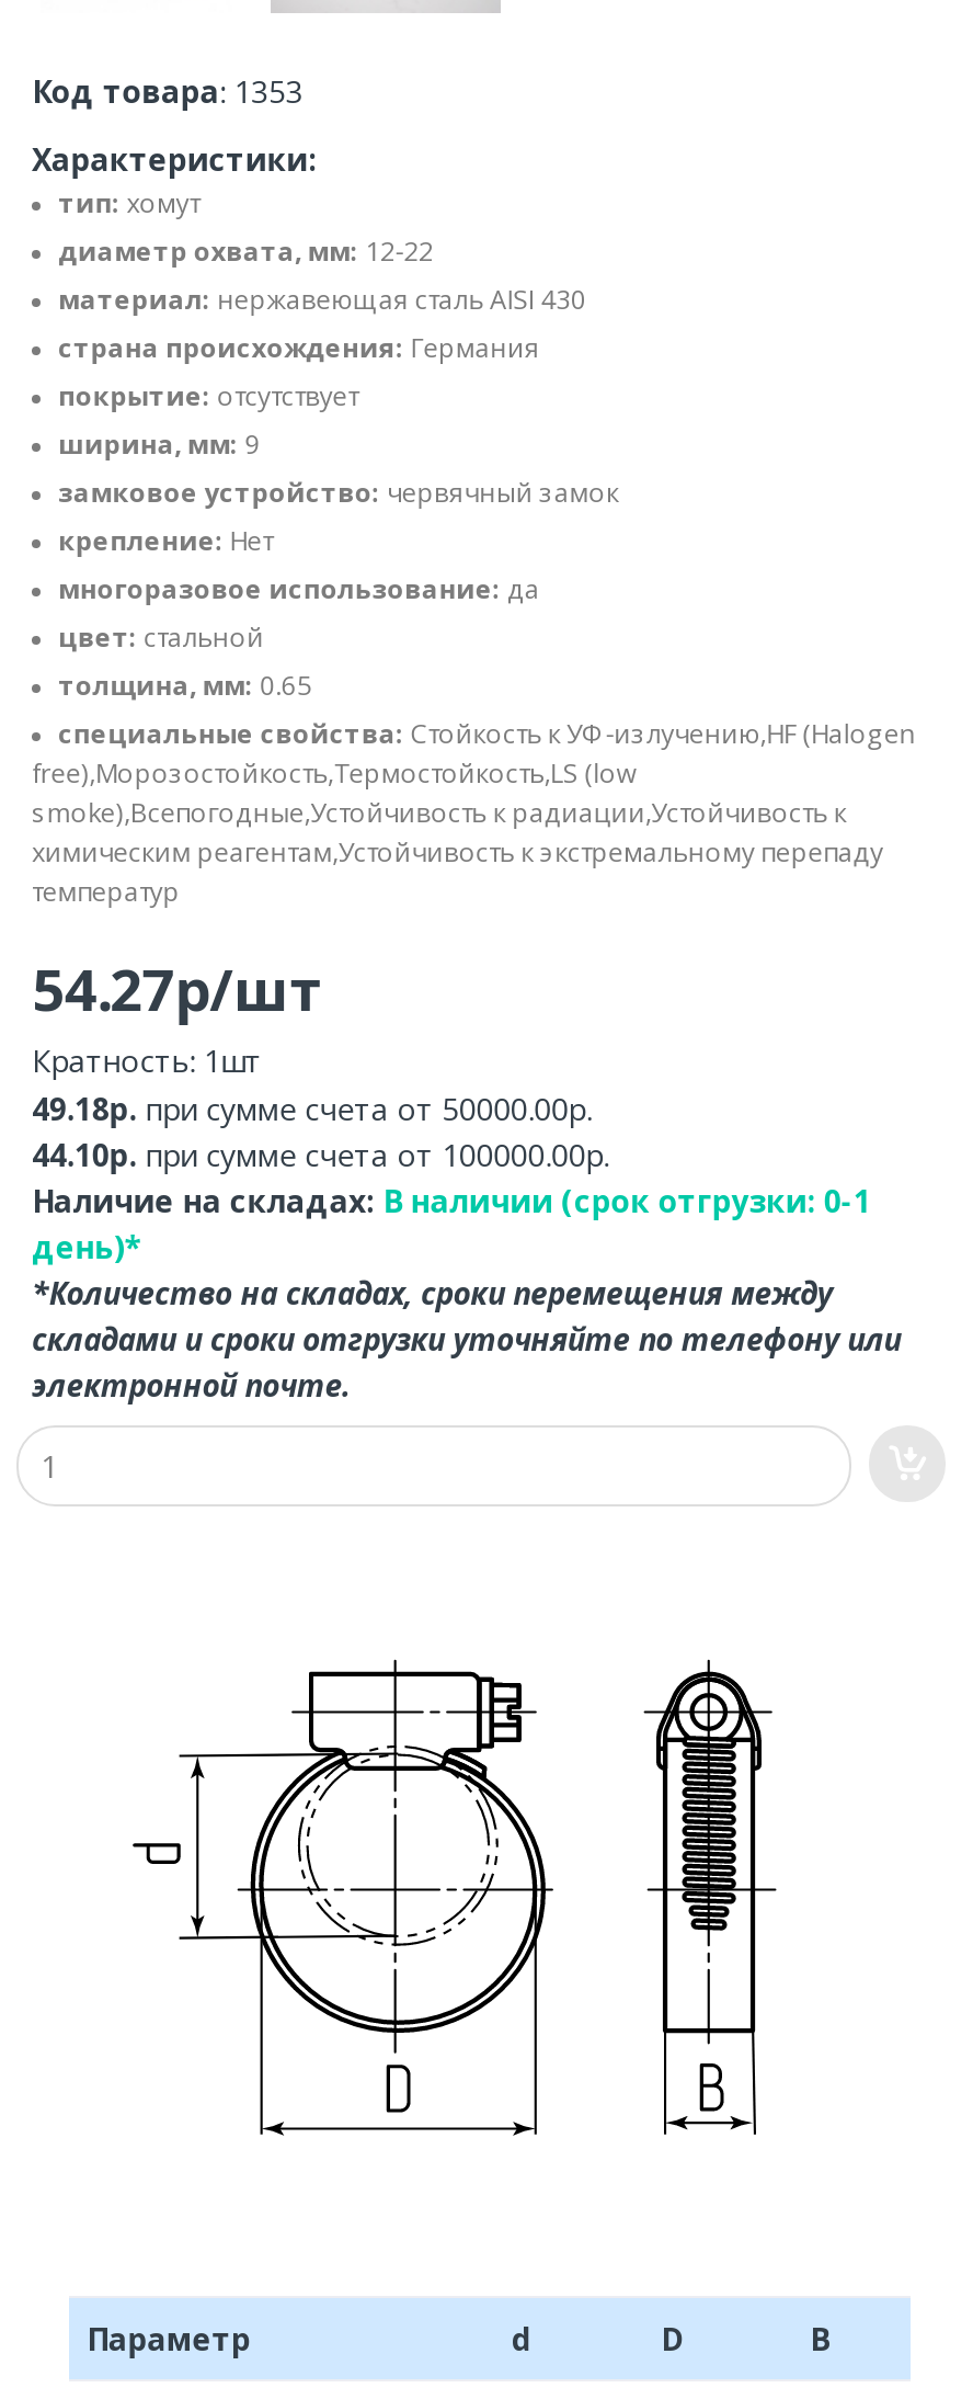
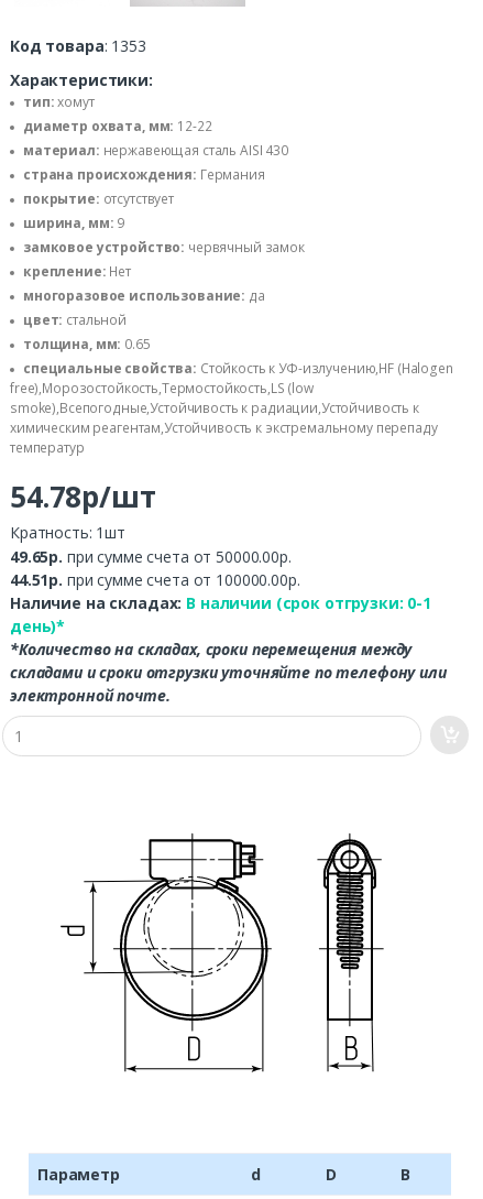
- 54.27р/шт
+ 54.78р/шт

- 49.18р. при сумме счета от 50000.00р.
+ 49.65р. при сумме счета от 50000.00р.

- 44.10р. при сумме счета от 100000.00р.
+ 44.51р. при сумме счета от 100000.00р.
